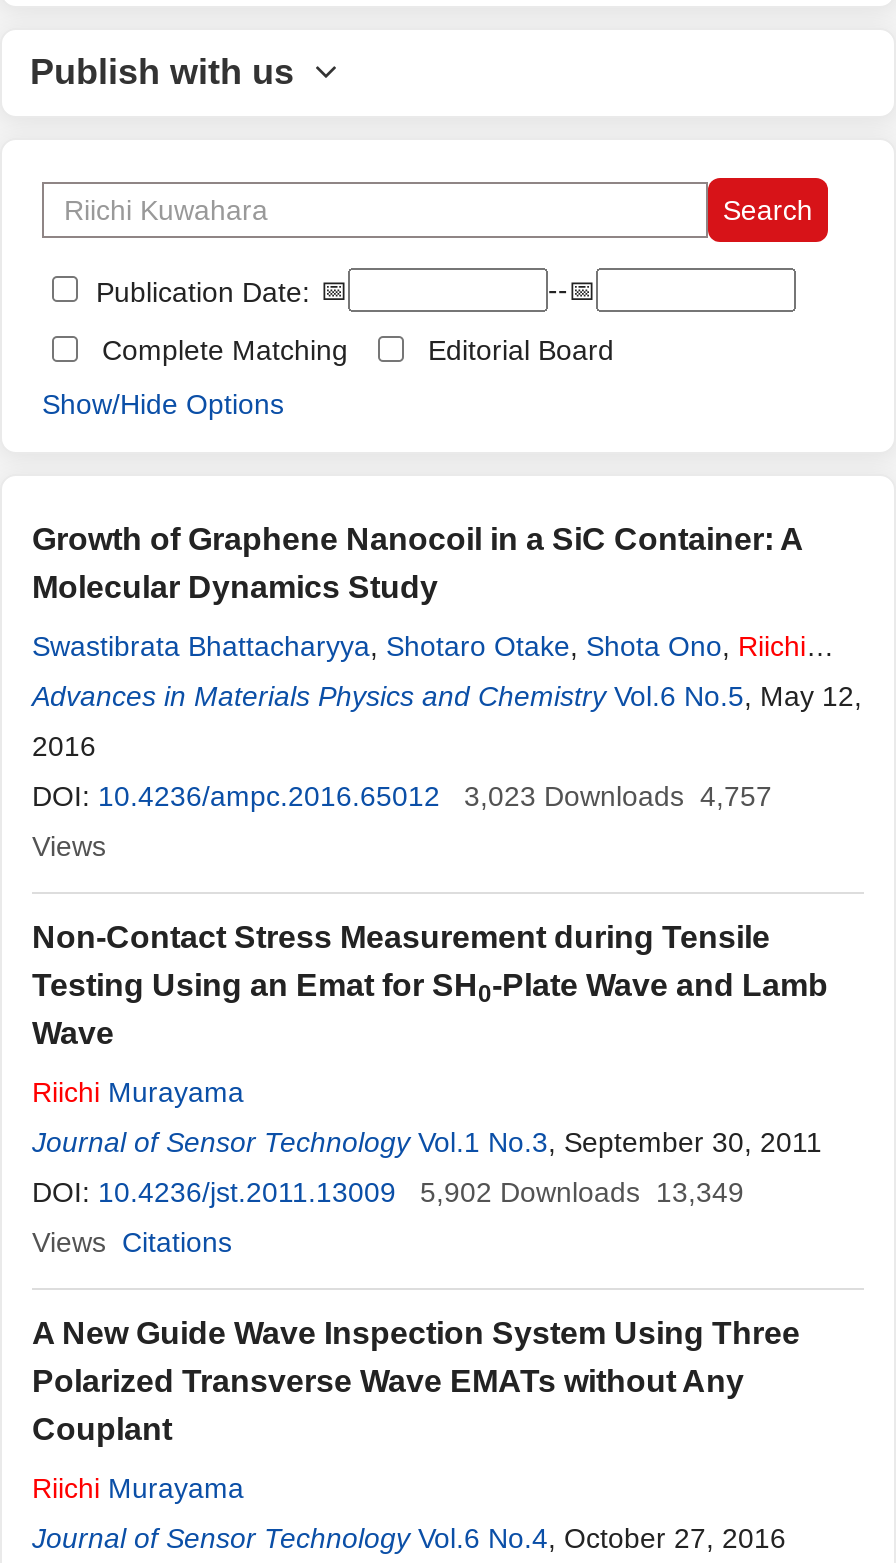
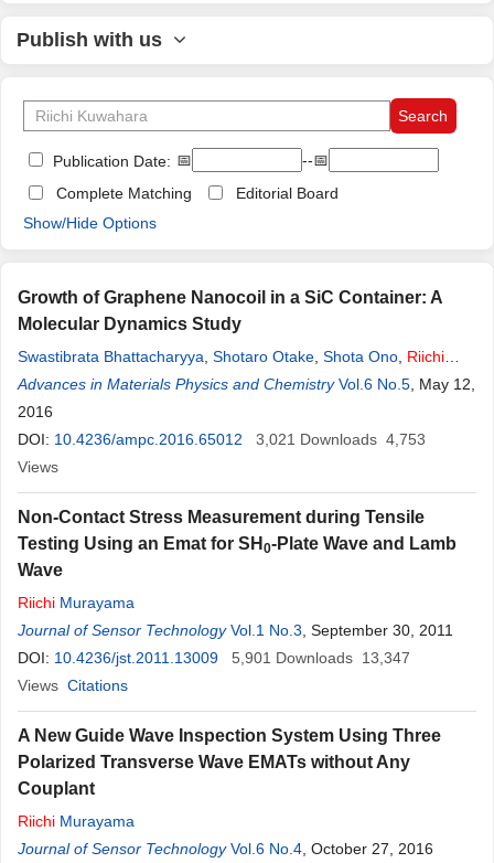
- DOI: 10.4236/ampc.2016.65012 3,023 Downloads 4,757
+ DOI: 10.4236/ampc.2016.65012 3,021 Downloads 4,753

- DOI: 10.4236/jst.2011.13009 5,902 Downloads 13,349
+ DOI: 10.4236/jst.2011.13009 5,901 Downloads 13,347
